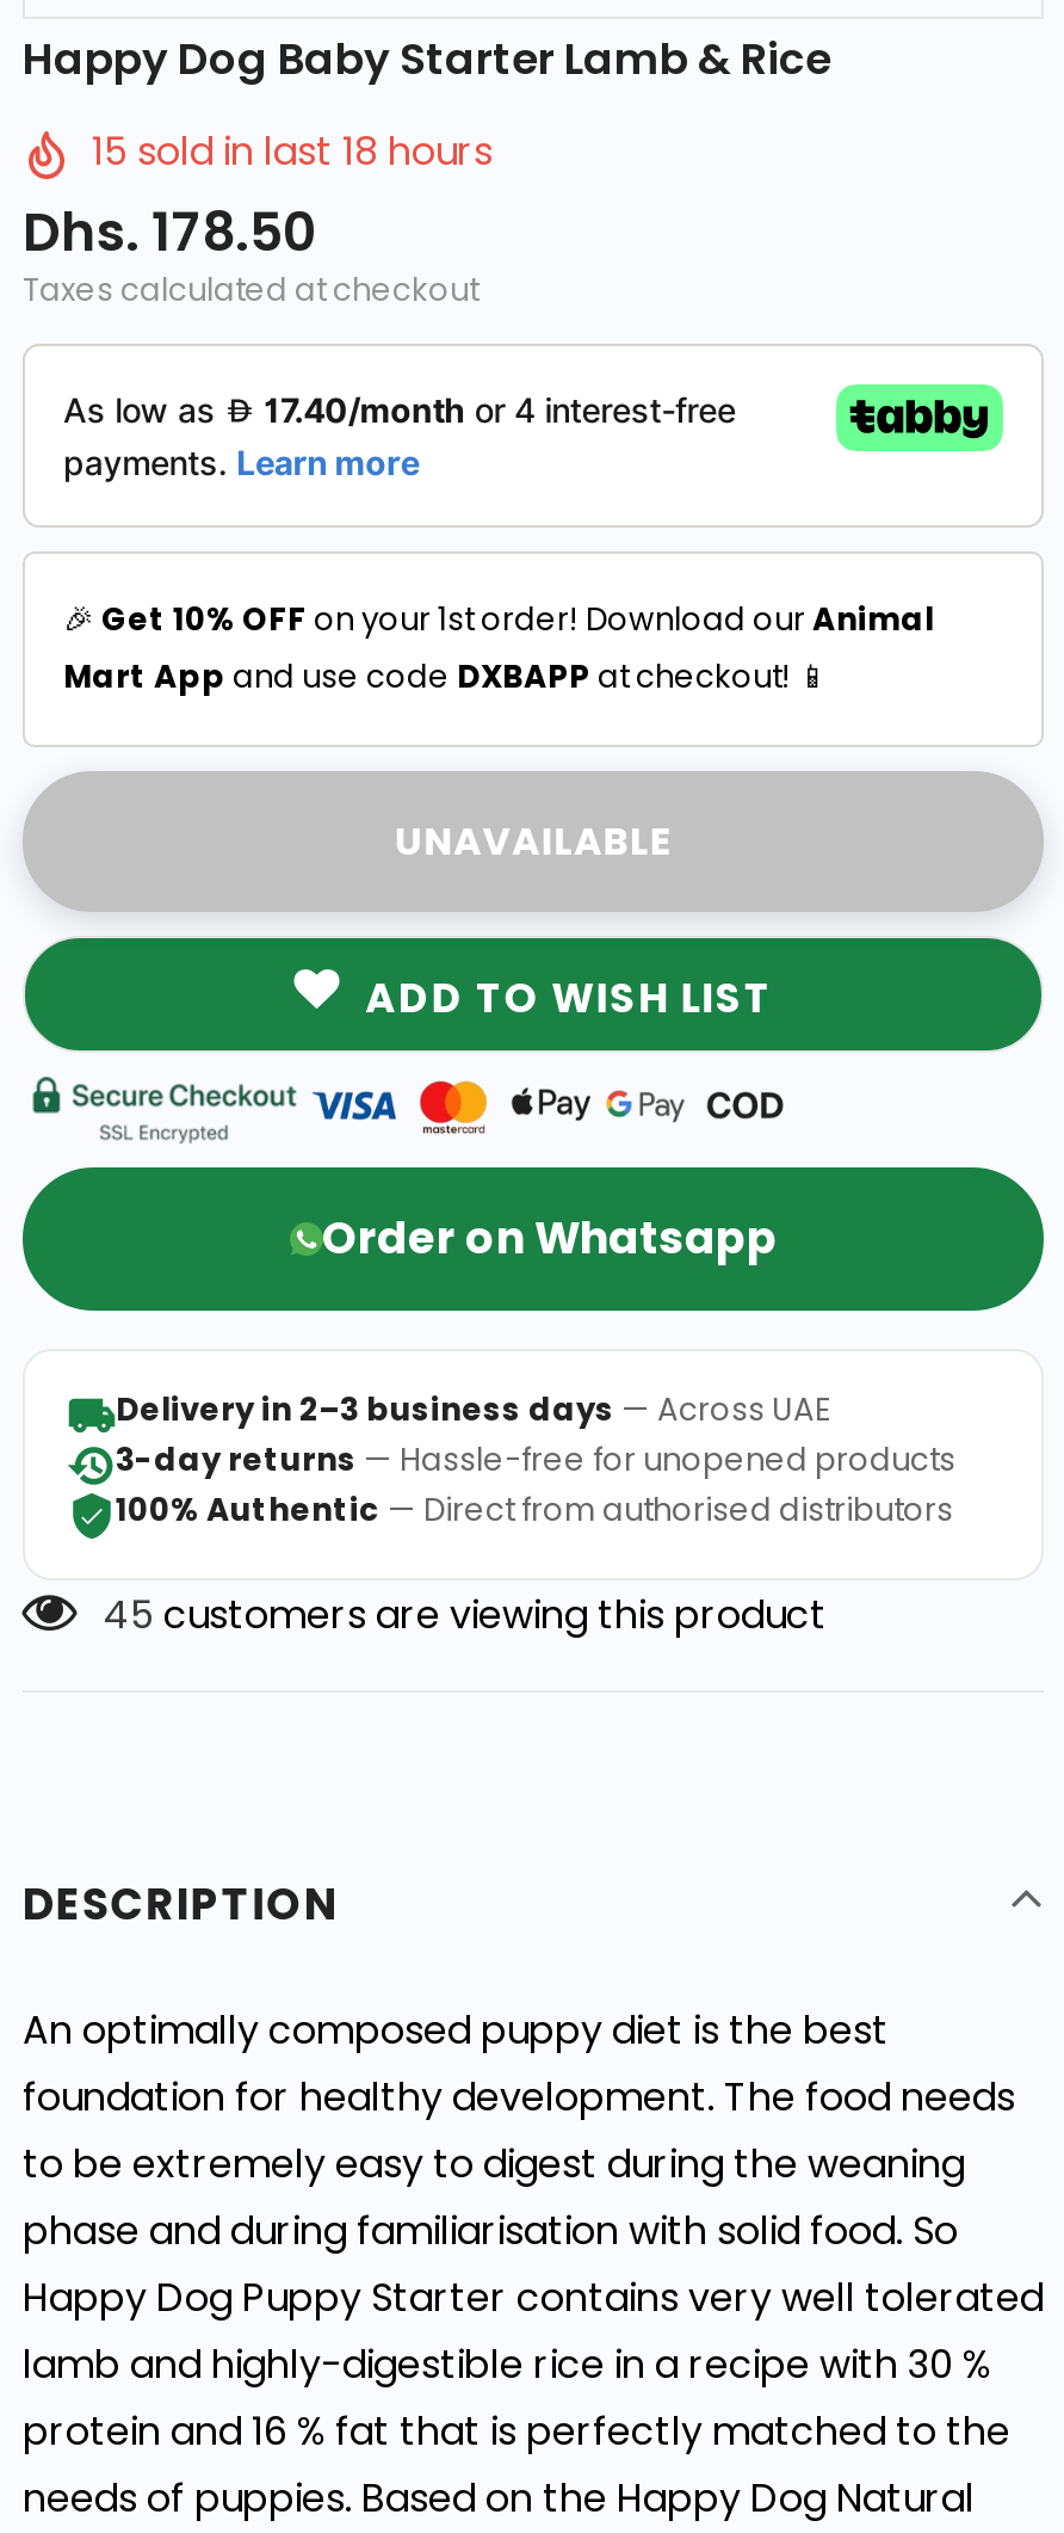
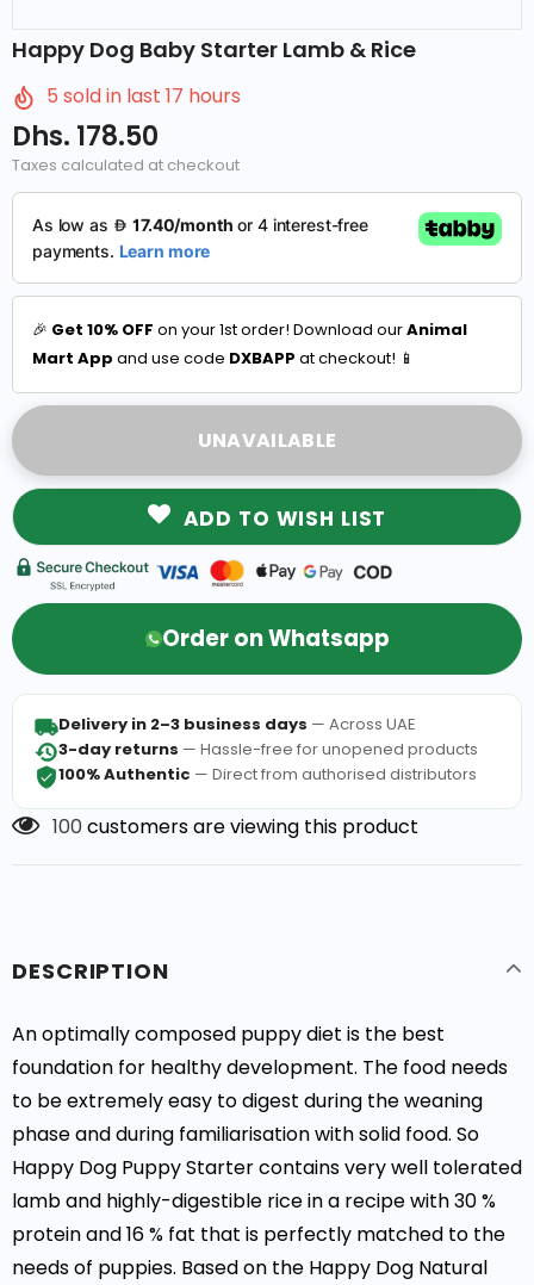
- 15 sold in last 18 hours
+ 5 sold in last 17 hours

- 45 customers are viewing this product
+ 100 customers are viewing this product
